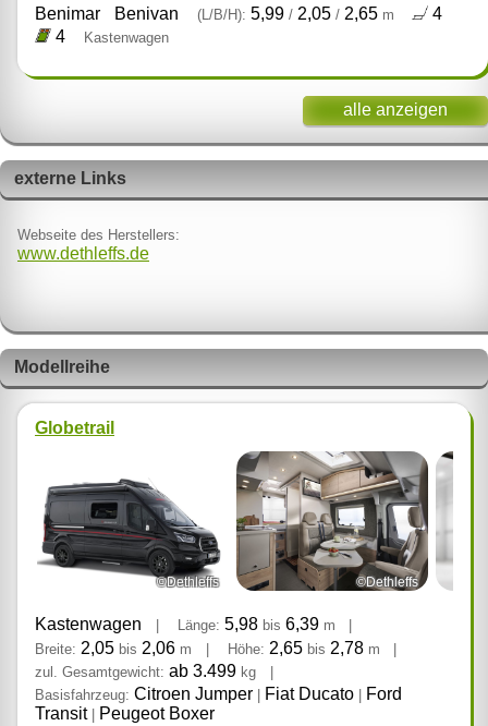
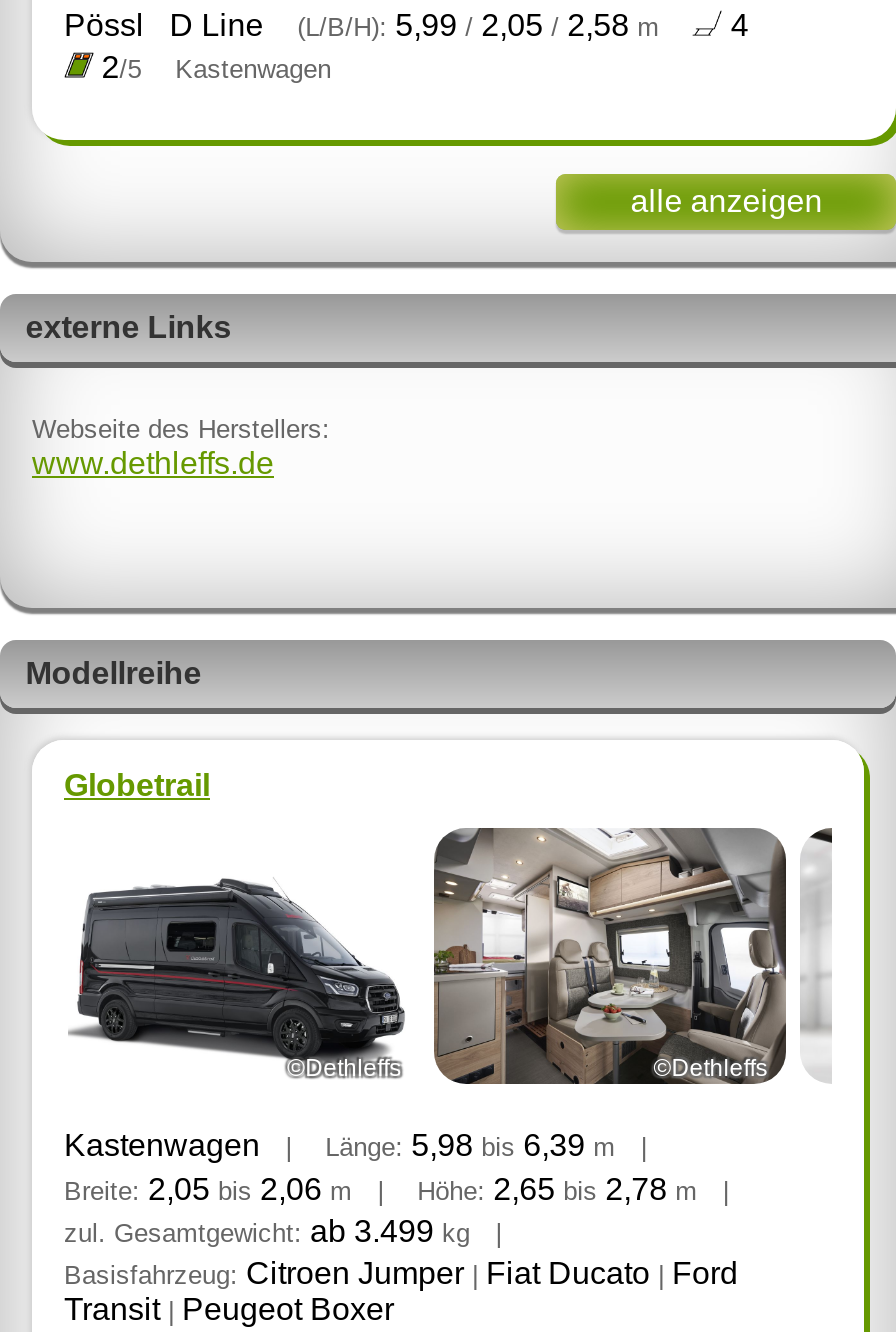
- Benimar
- Benivan
- (L/B/H): 5,99 / 2,05 / 2,65 m
+ Pössl
+ D Line
+ (L/B/H): 5,99 / 2,05 / 2,58 m

- 4 Kastenwagen
+ 2/5 Kastenwagen
